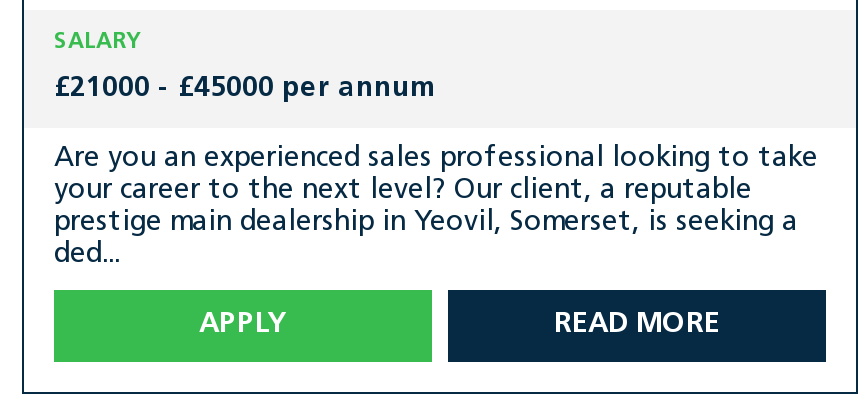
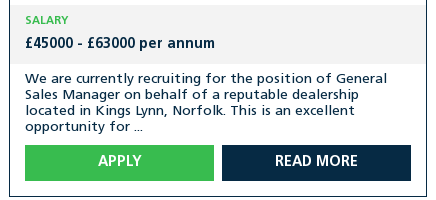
- £21000 - £45000 per annum
+ £45000 - £63000 per annum

- Are you an experienced sales professional looking to take
- your career to the next level? Our client, a reputable
- prestige main dealership in Yeovil, Somerset, is seeking a
- ded...
+ We are currently recruiting for the position of General
+ Sales Manager on behalf of a reputable dealership
+ located in Kings Lynn, Norfolk. This is an excellent
+ opportunity for ...
